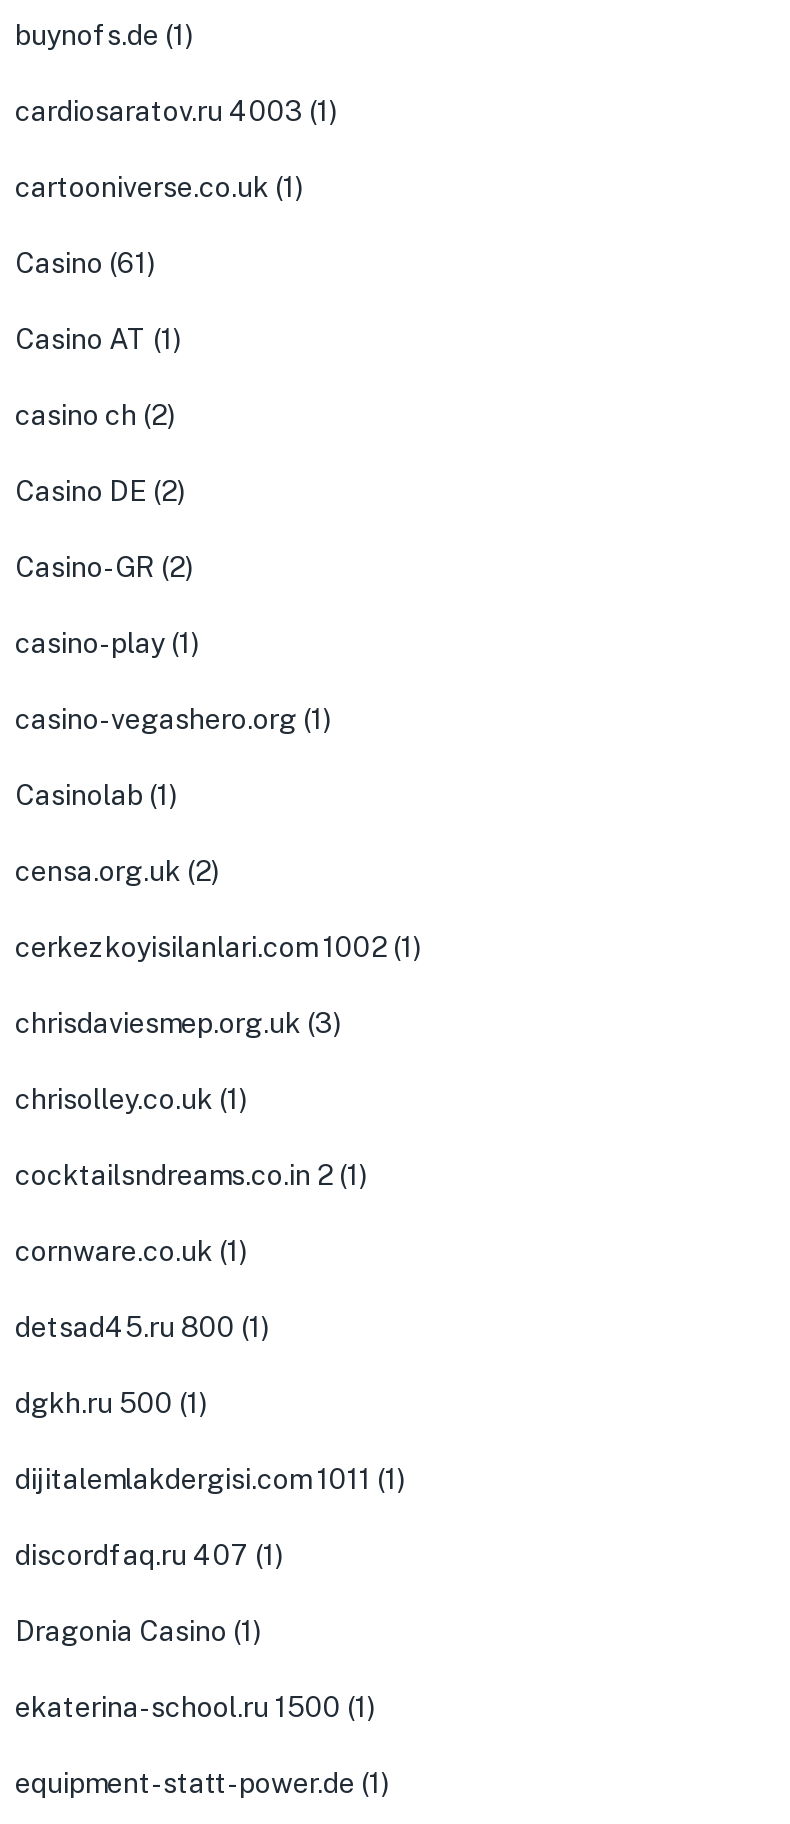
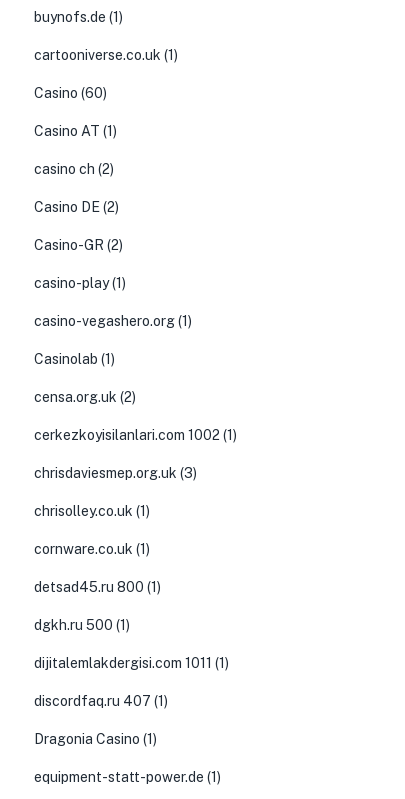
- cardiosaratov.ru 4003 (1)

- Casino (61)
+ Casino (60)

- cocktailsndreams.co.in 2 (1)

- ekaterina-school.ru 1500 (1)
